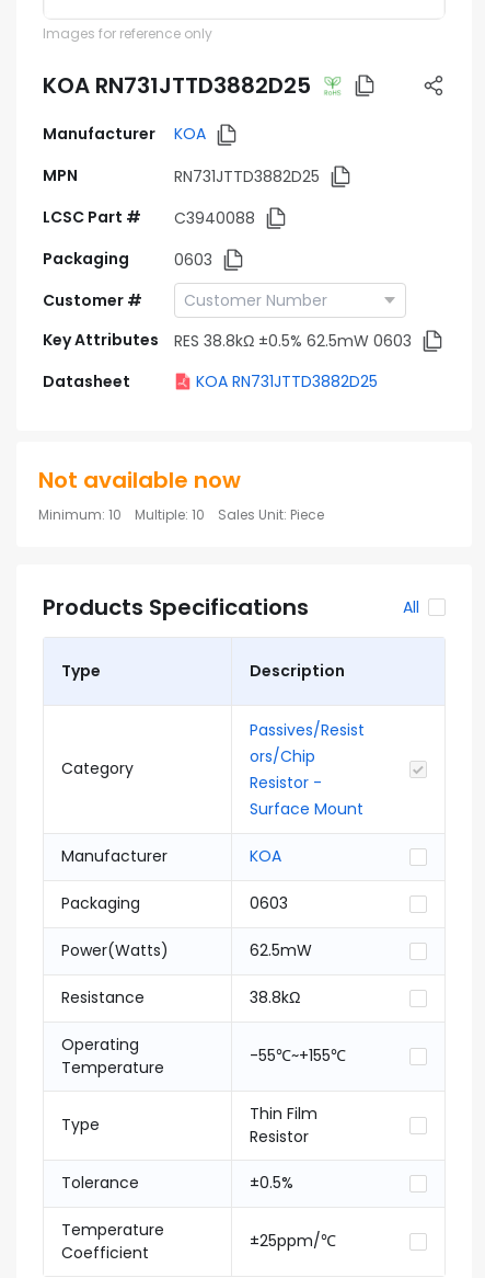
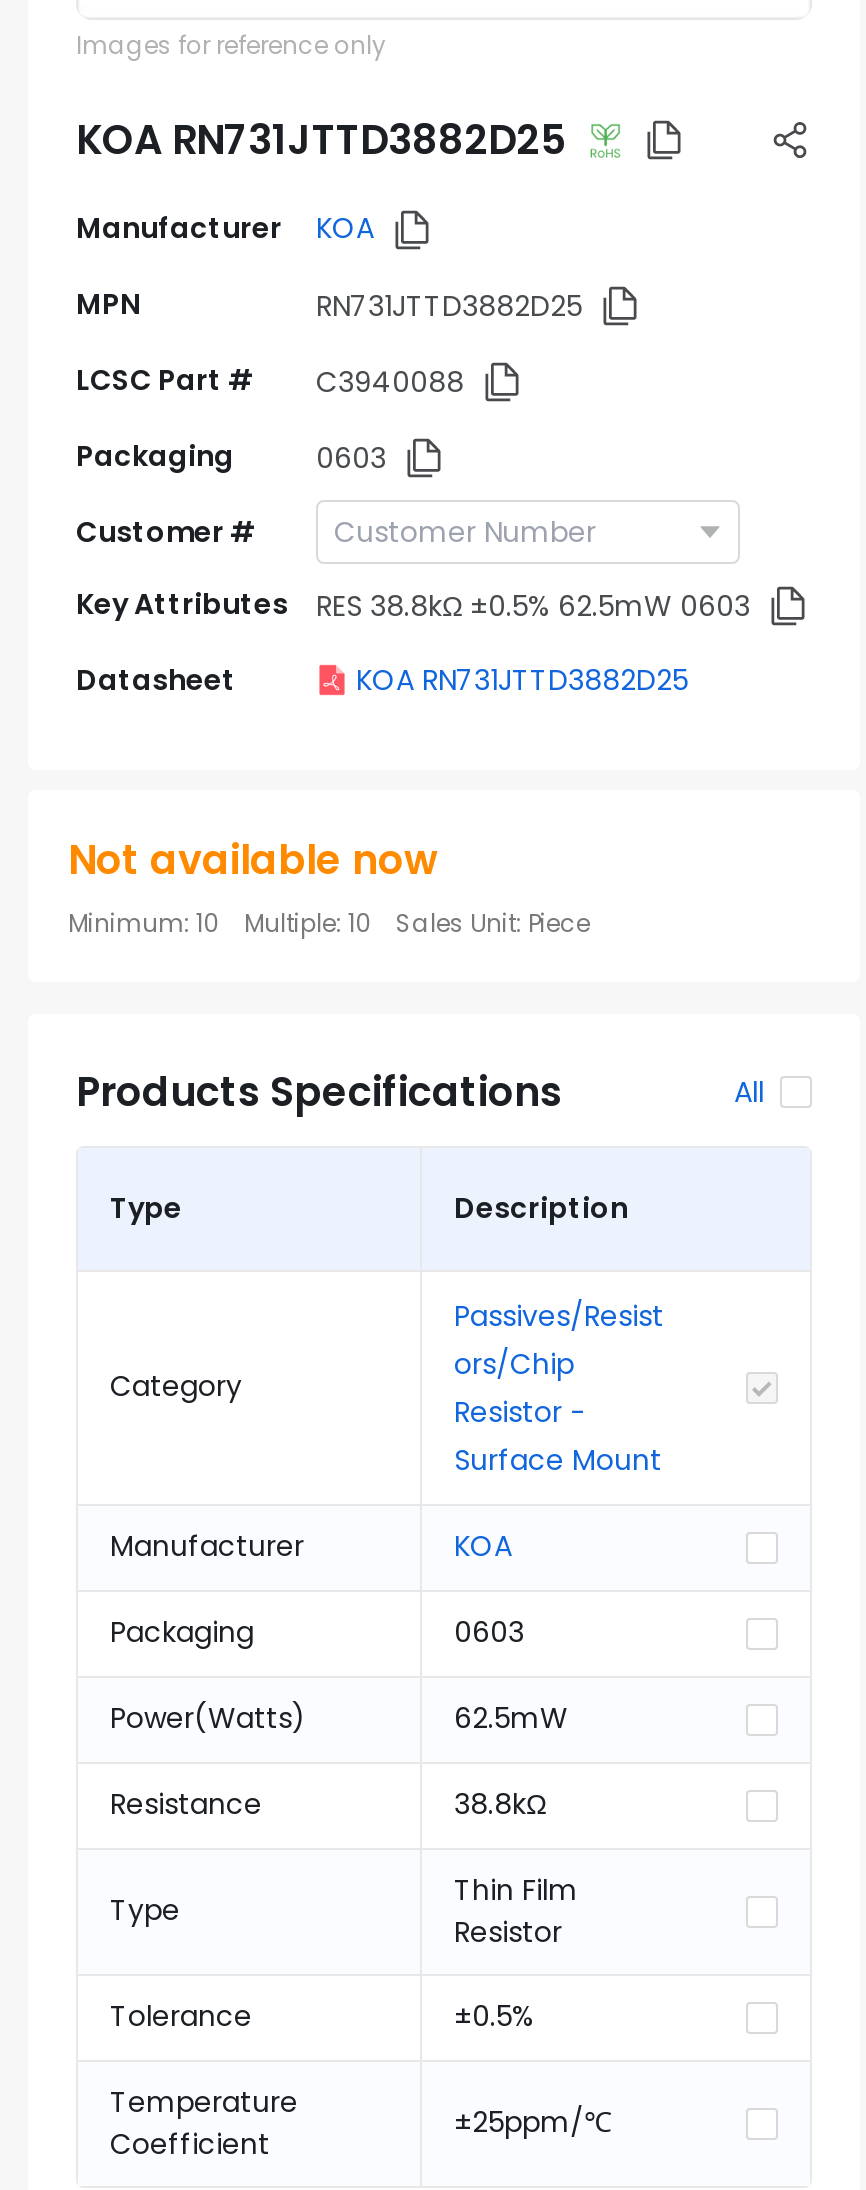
- Operating
- Temperature

- -55℃~+155℃
